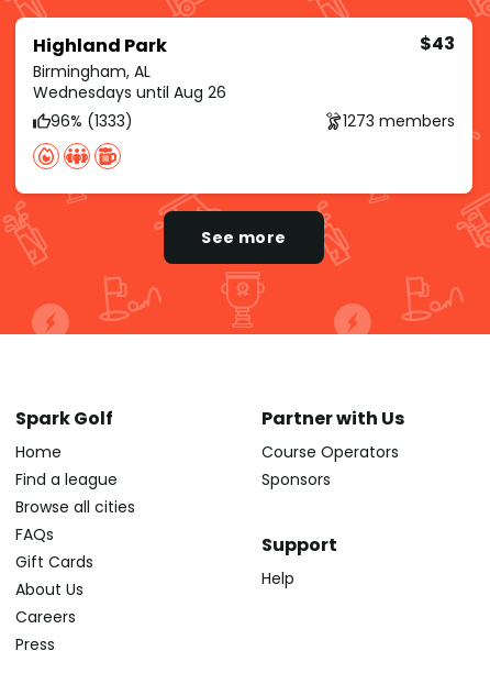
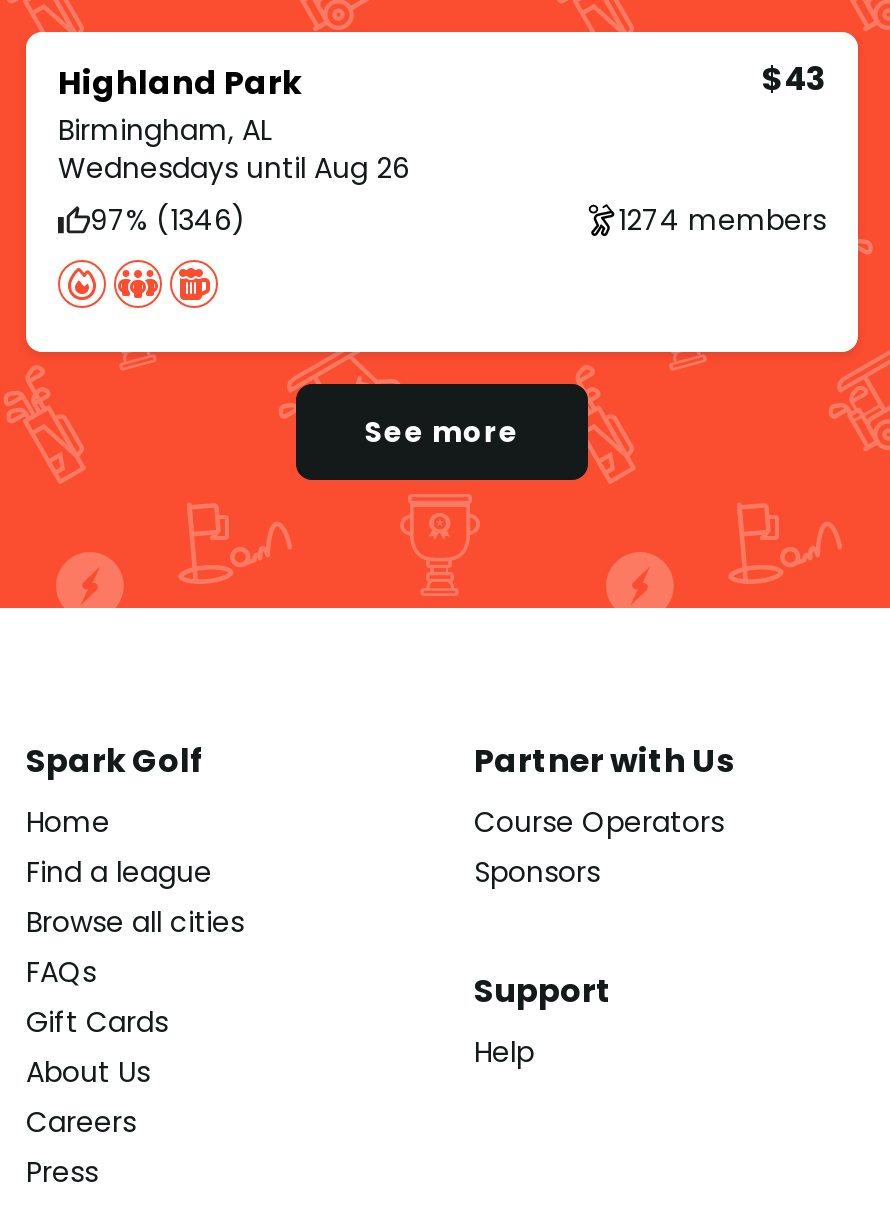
- 96% (1333)
+ 97% (1346)

- 1273 members
+ 1274 members
